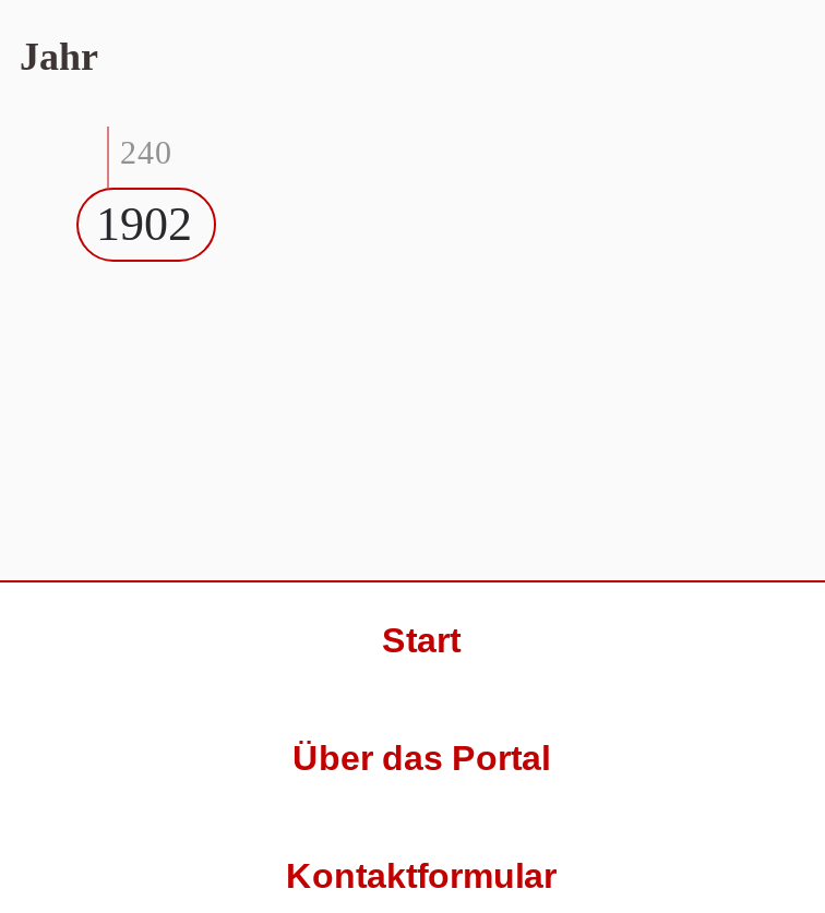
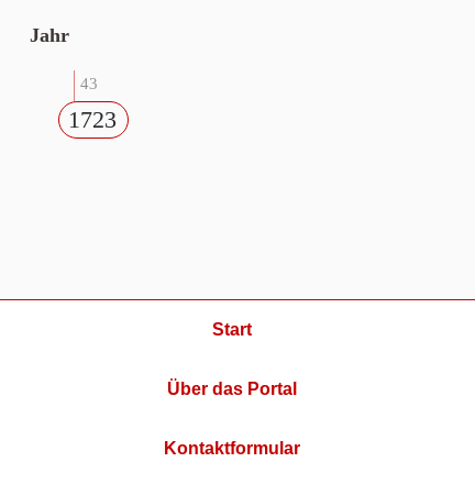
- 240
+ 43

- 1902
+ 1723
